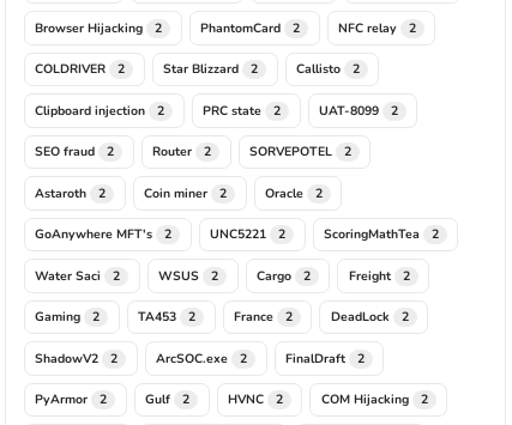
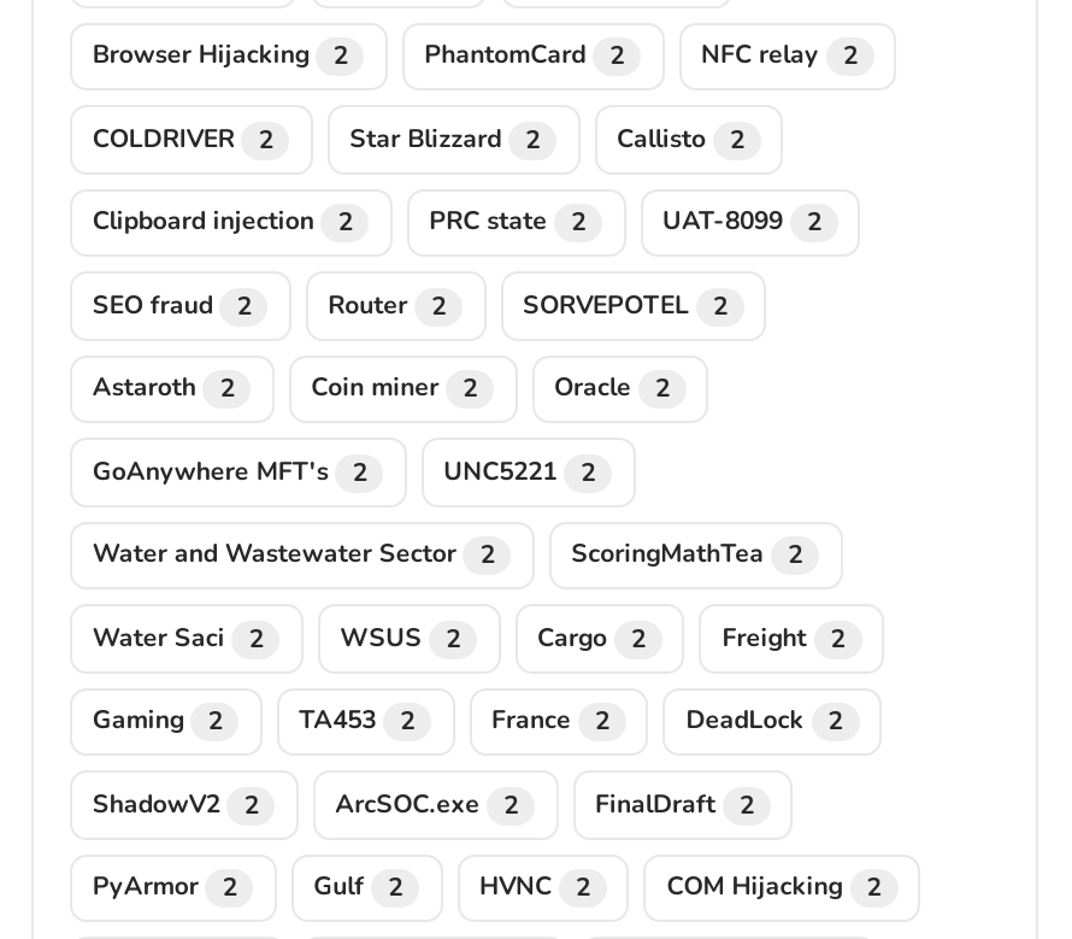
+ Water and Wastewater Sector 2
